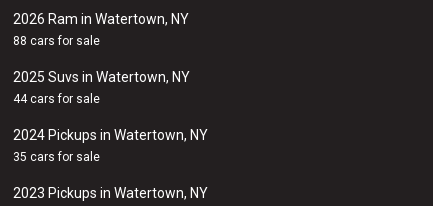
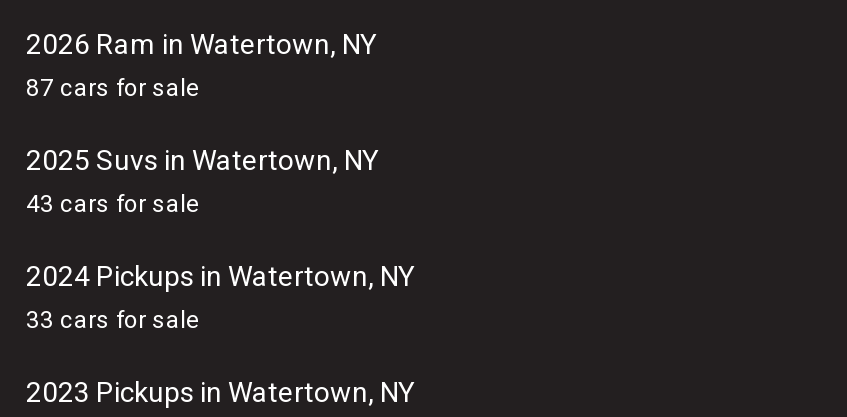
- 88 cars for sale
+ 87 cars for sale

- 44 cars for sale
+ 43 cars for sale

- 35 cars for sale
+ 33 cars for sale
